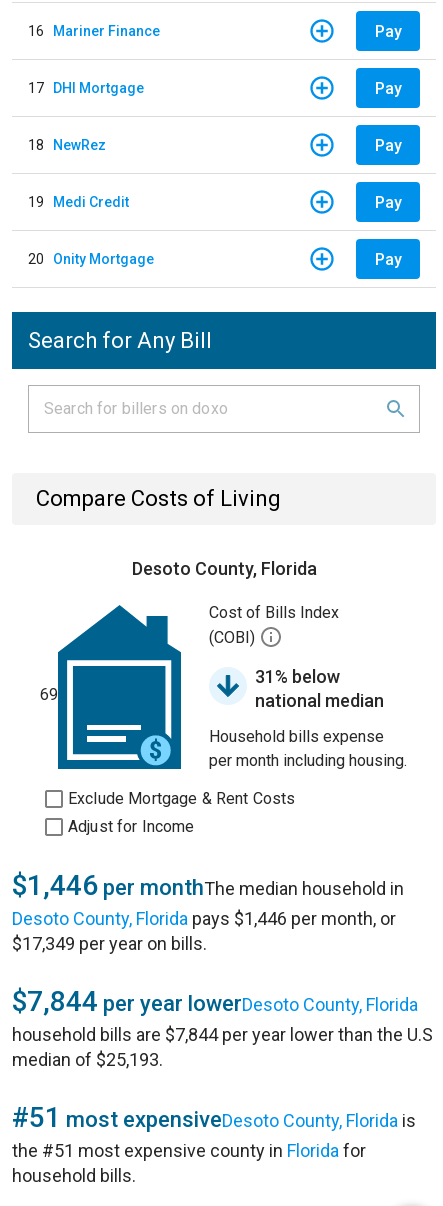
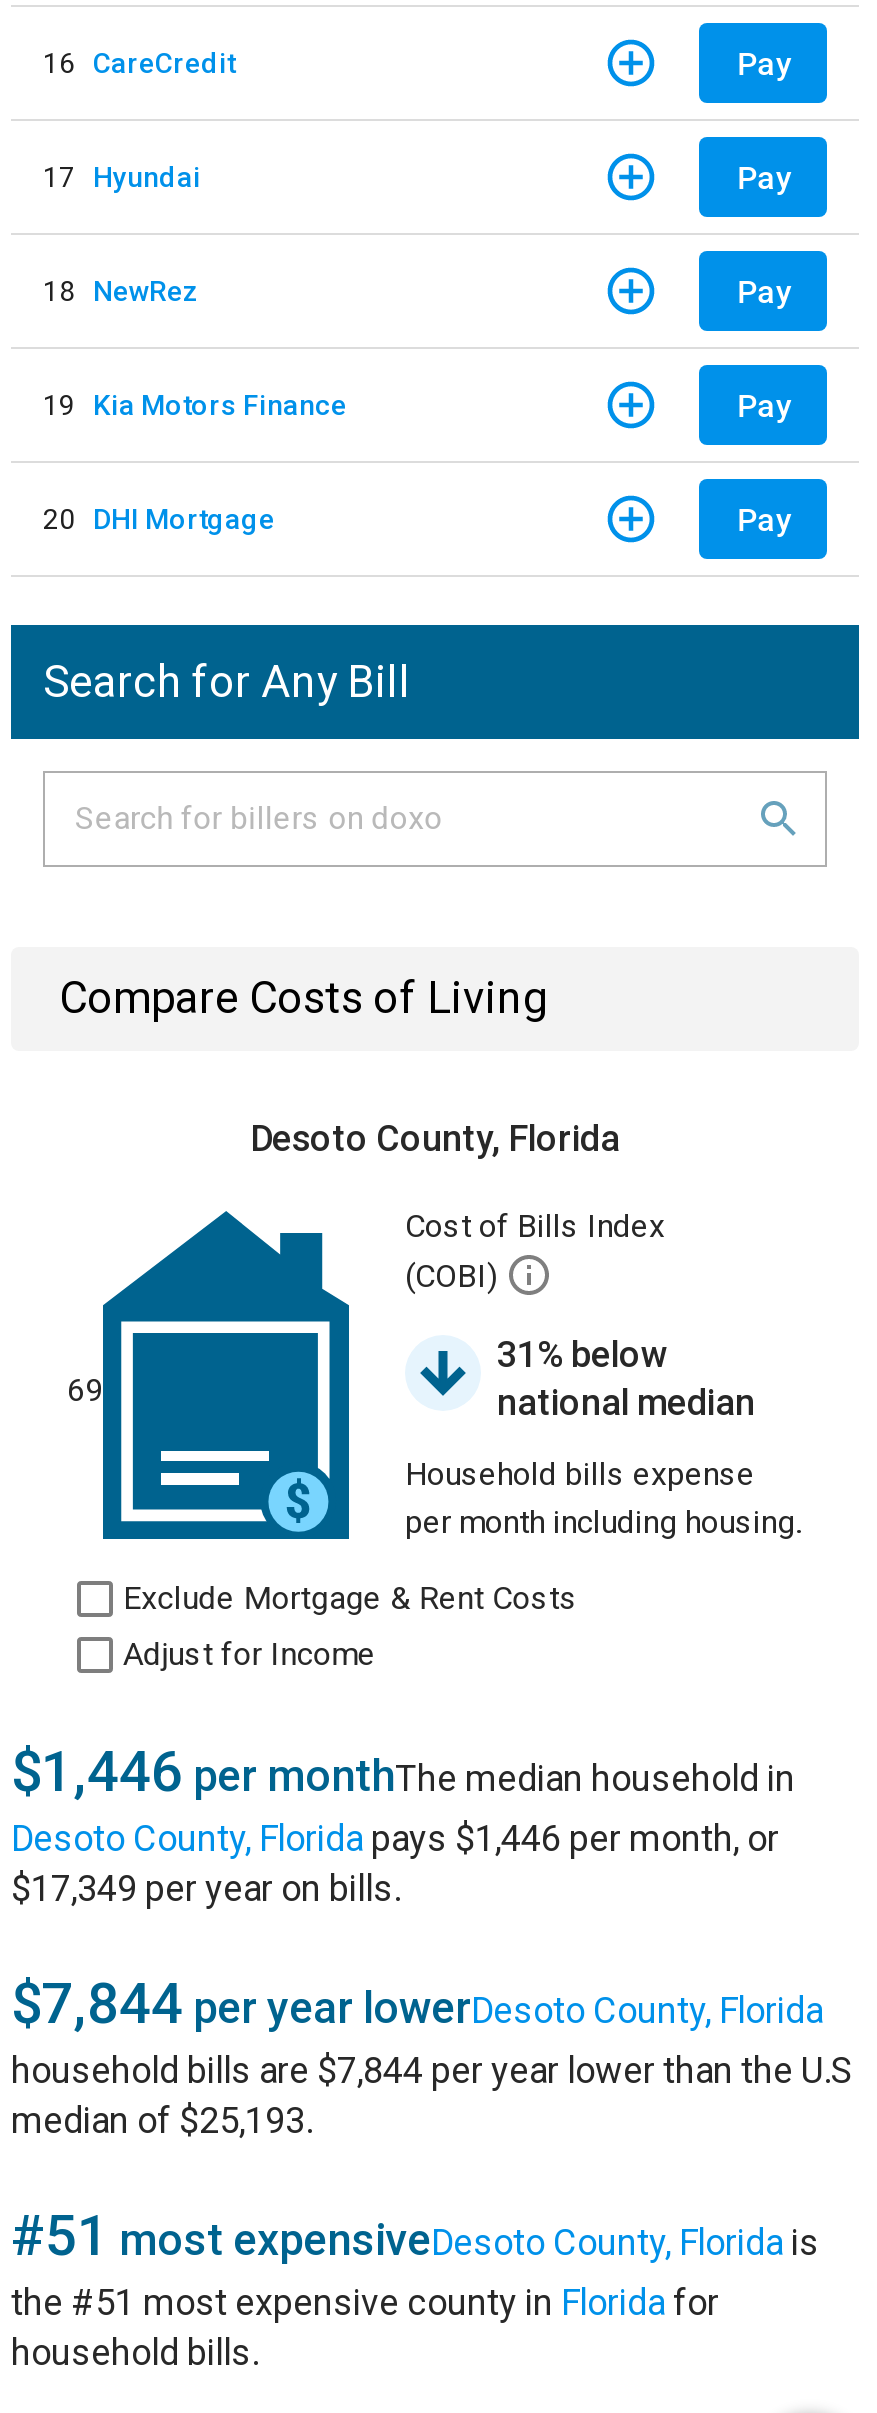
- 16 Mariner Finance
+ 16 CareCredit

- 17 DHI Mortgage
+ 17 Hyundai

- 19 Medi Credit
+ 19 Kia Motors Finance

- 20 Onity Mortgage
+ 20 DHI Mortgage
